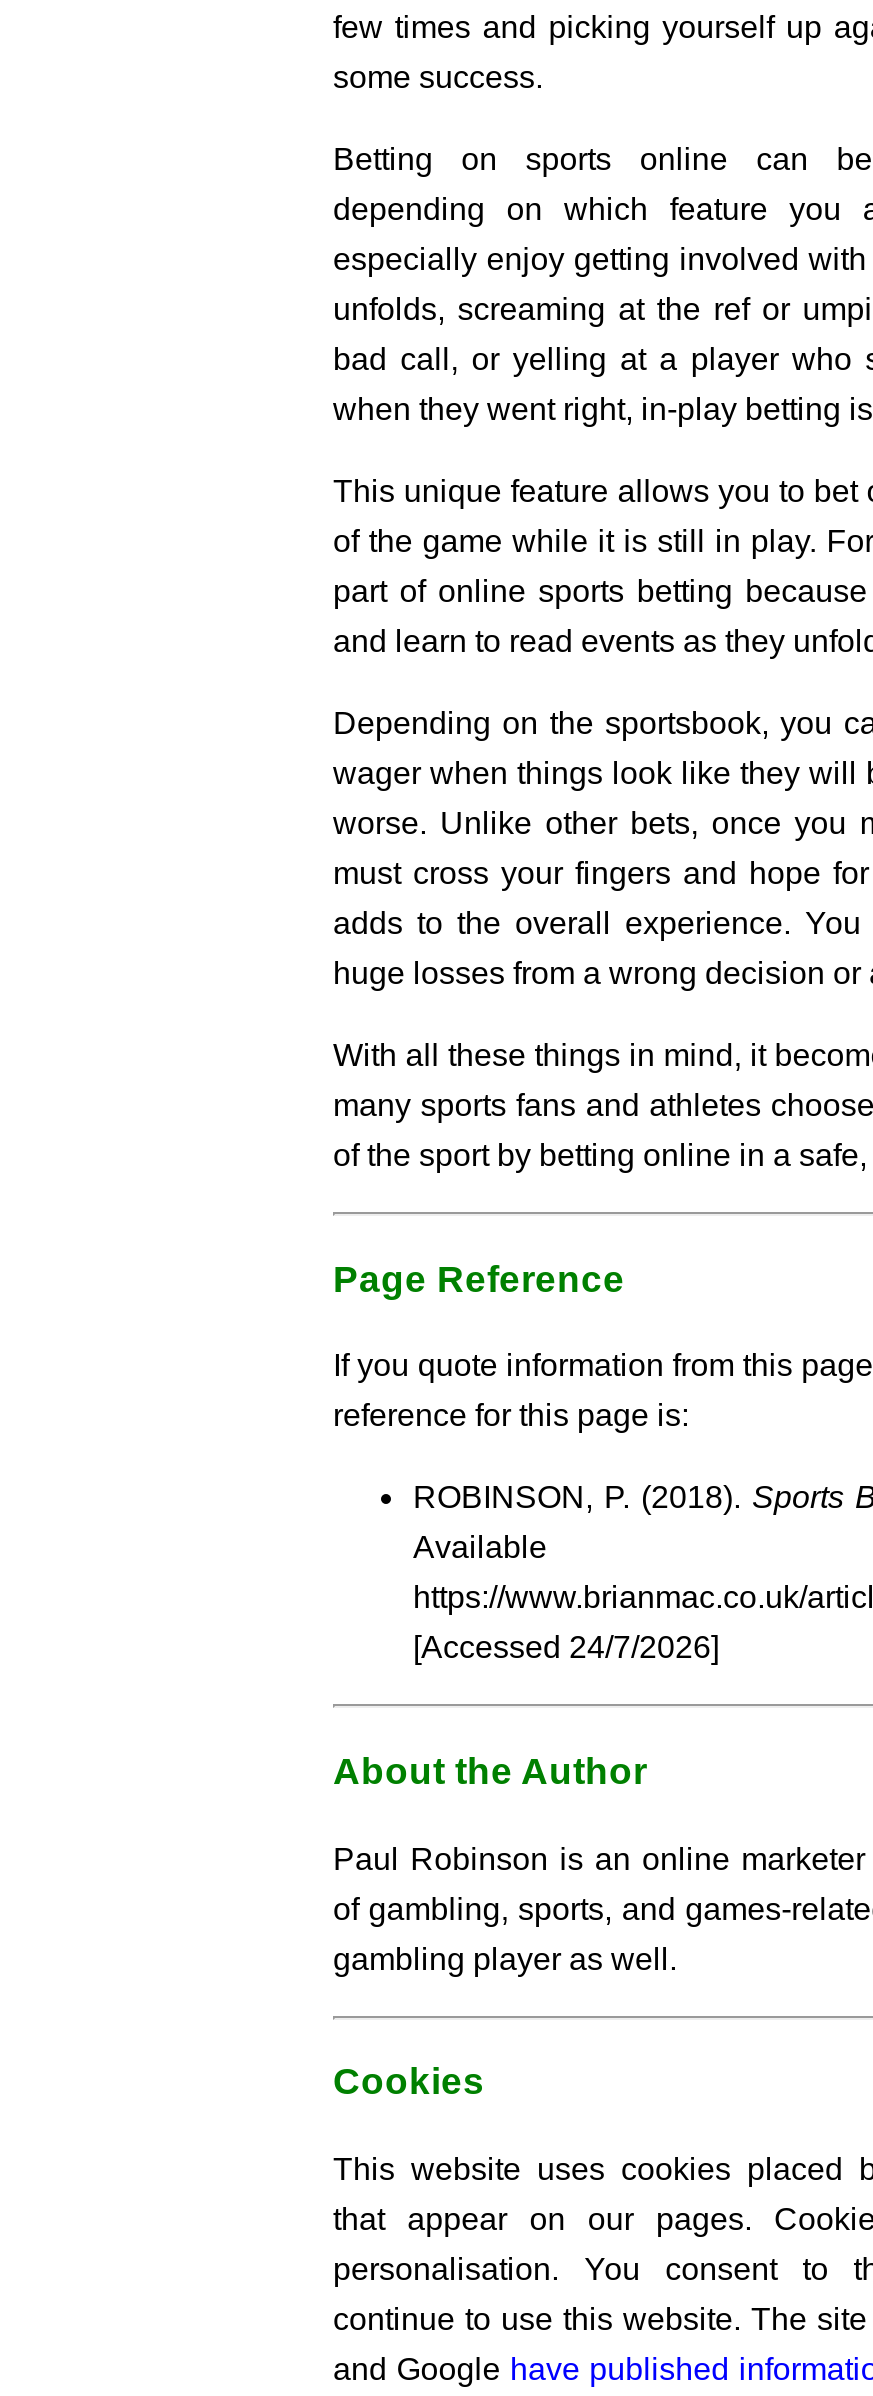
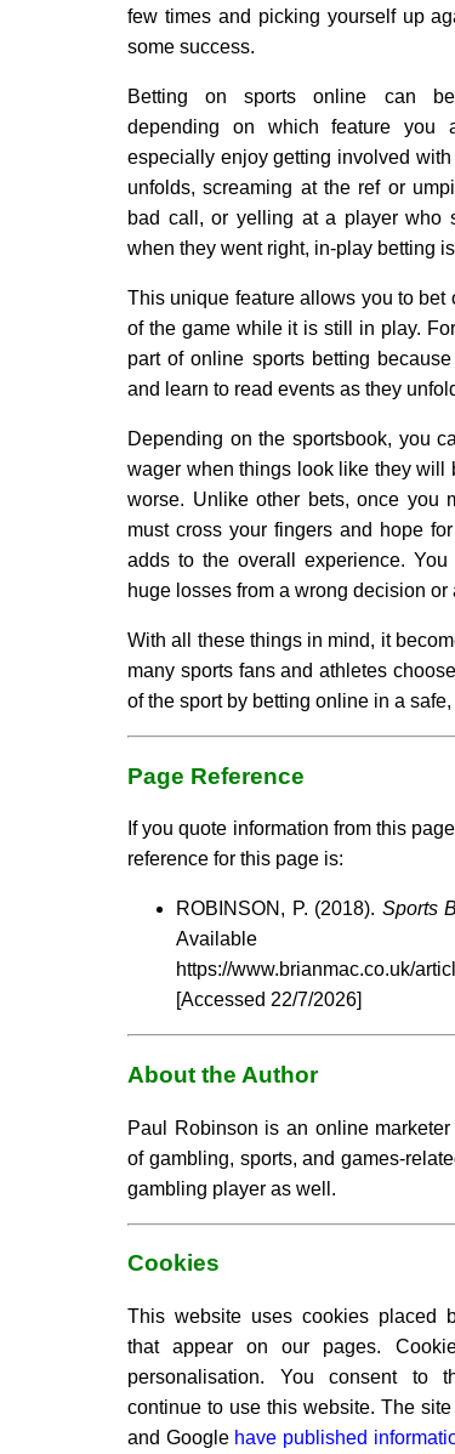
- [Accessed 24/7/2026]
+ [Accessed 22/7/2026]
